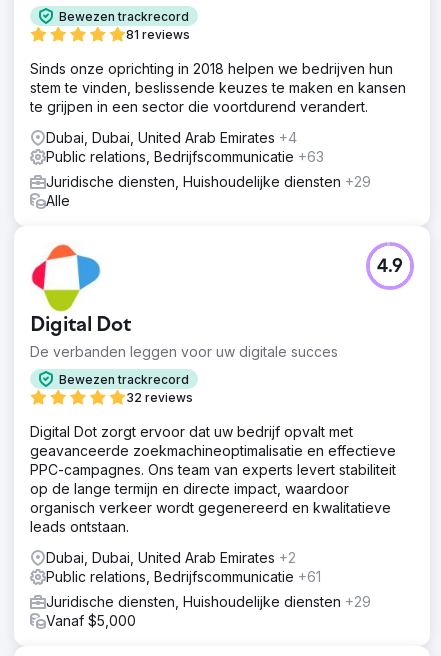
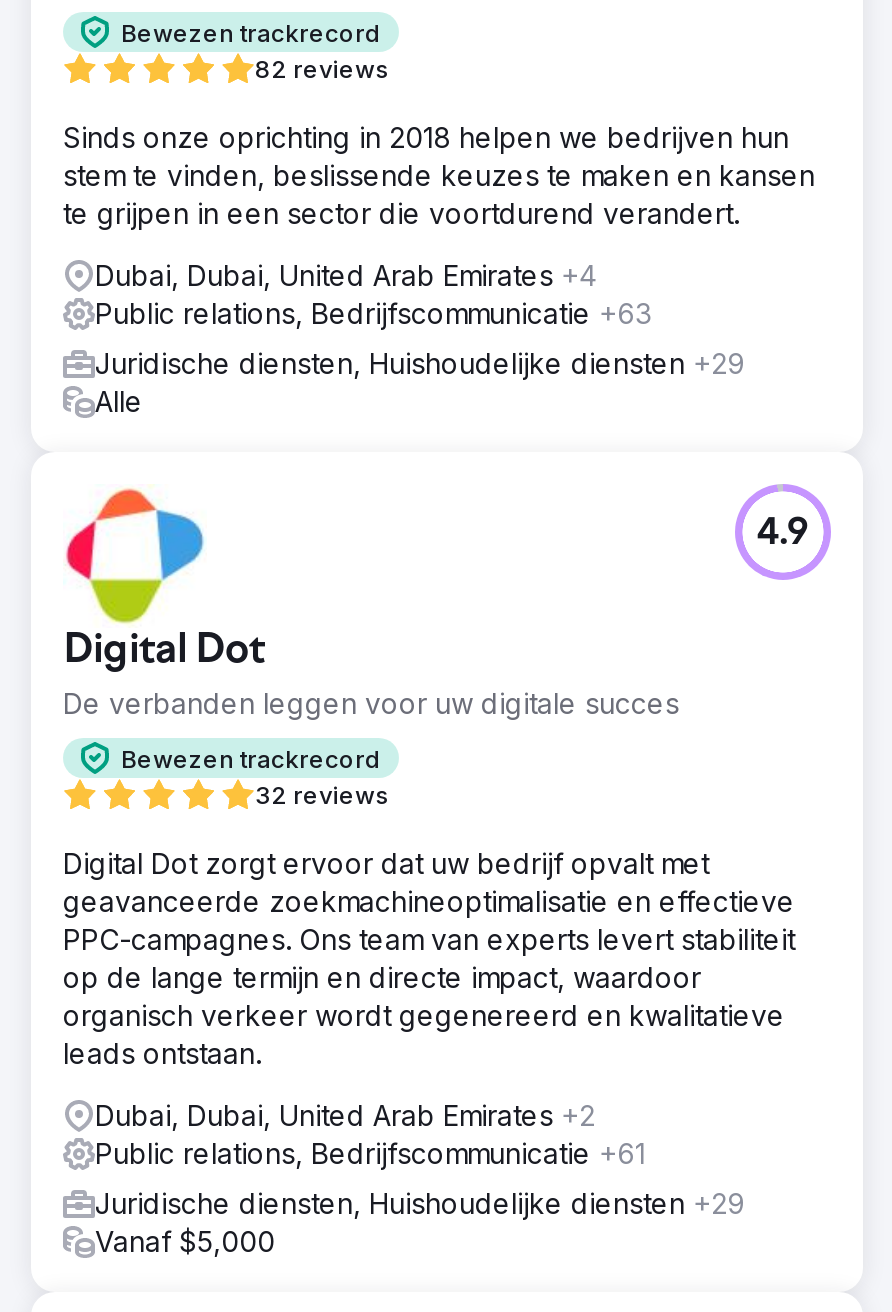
- 81 reviews
+ 82 reviews
